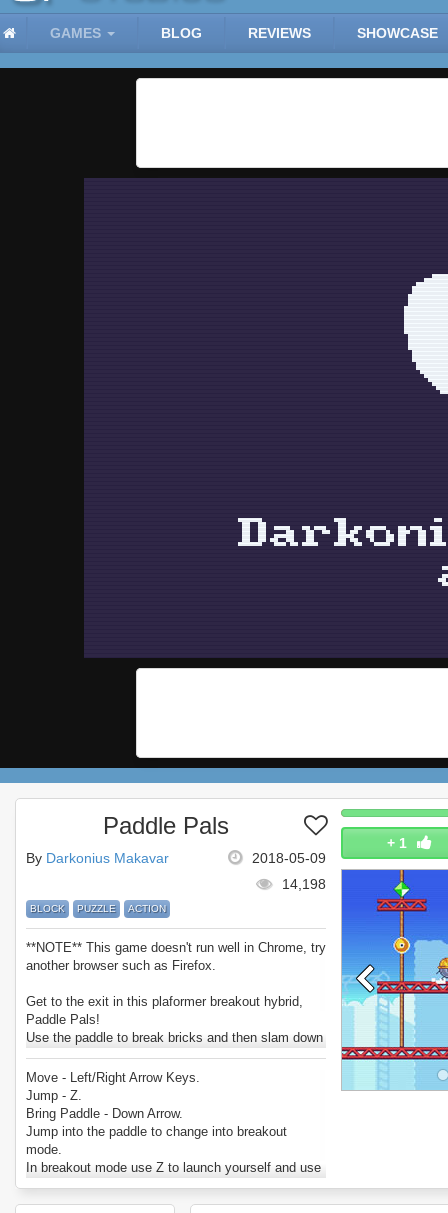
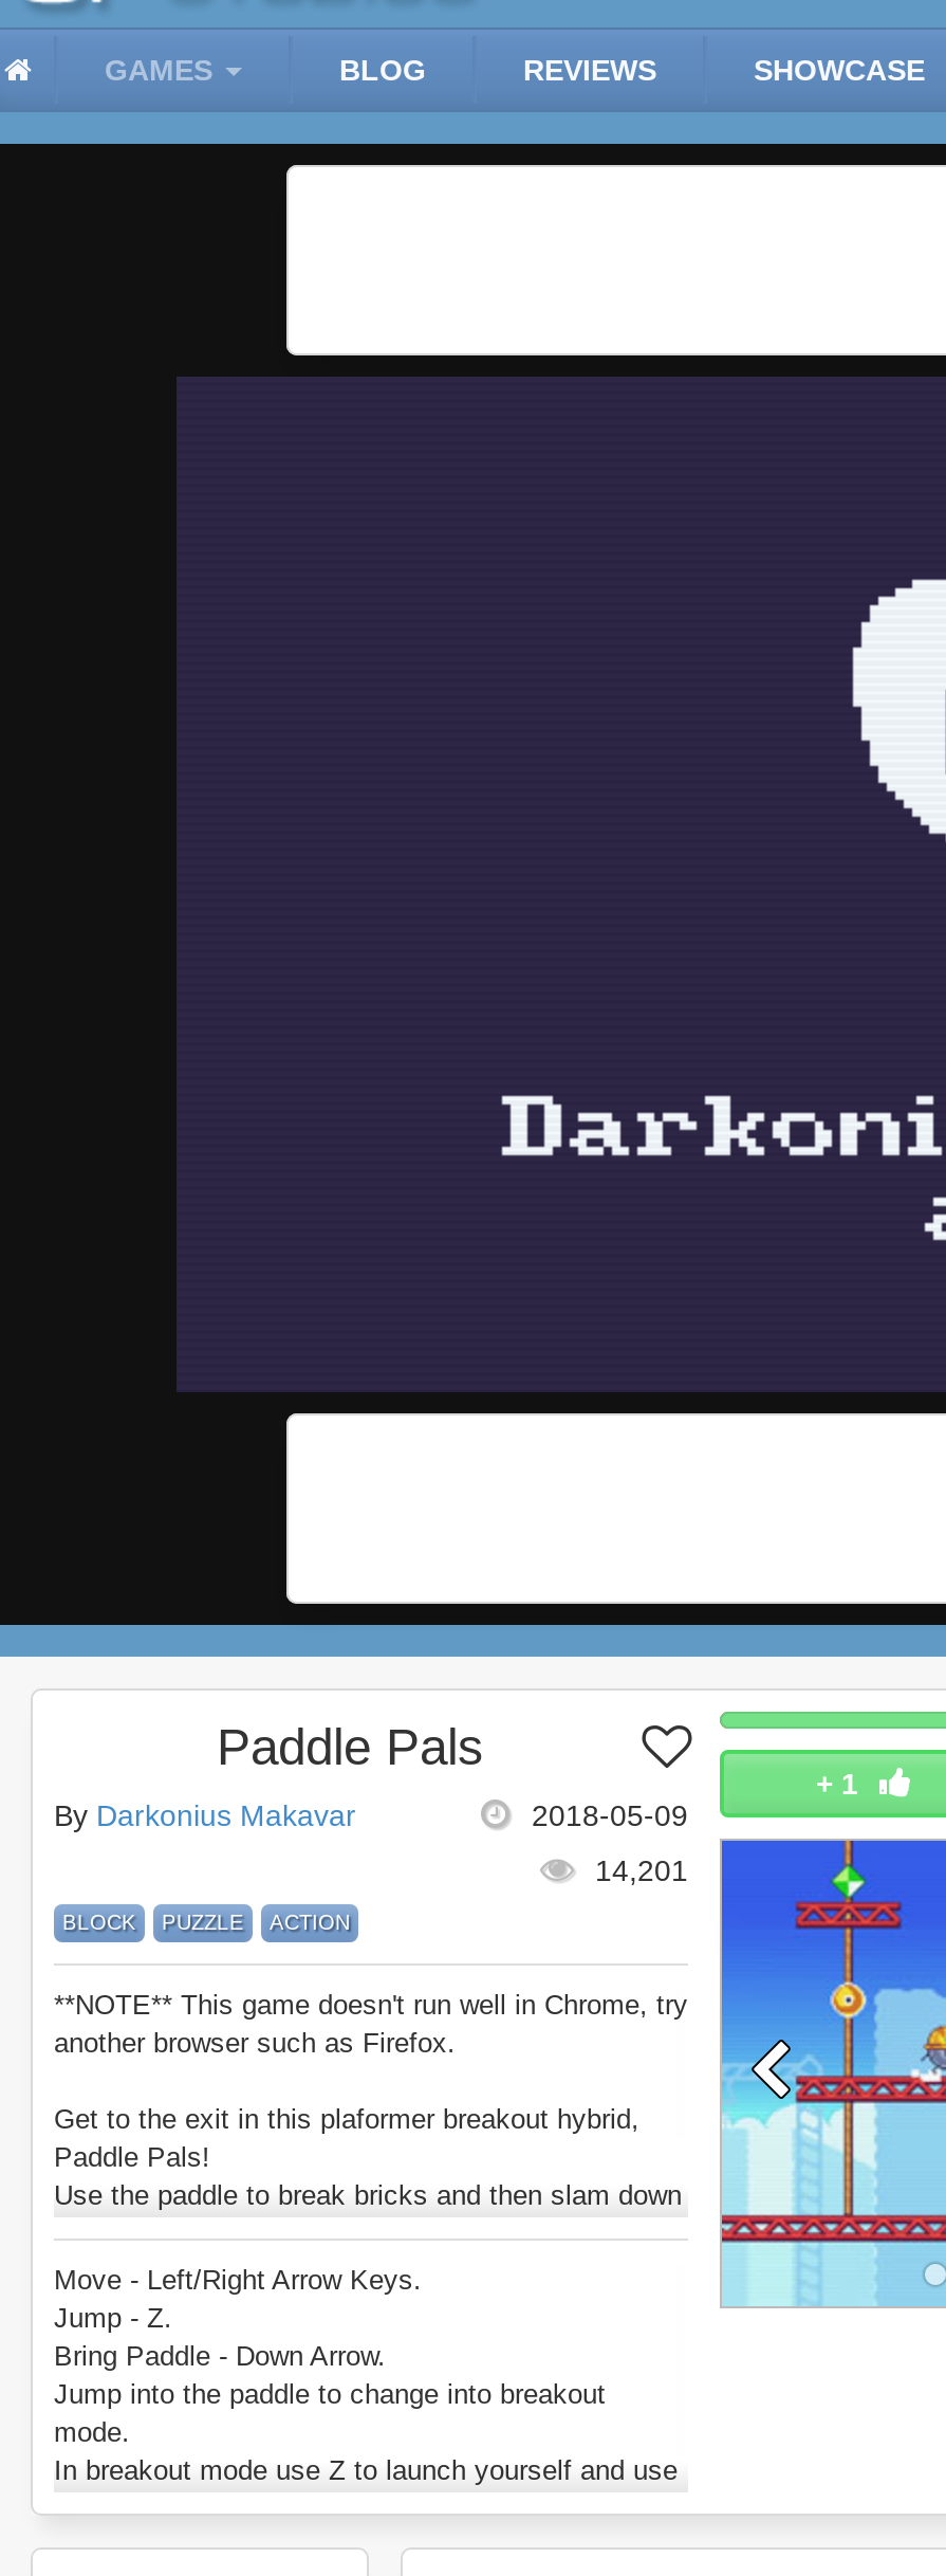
- 14,198
+ 14,201
